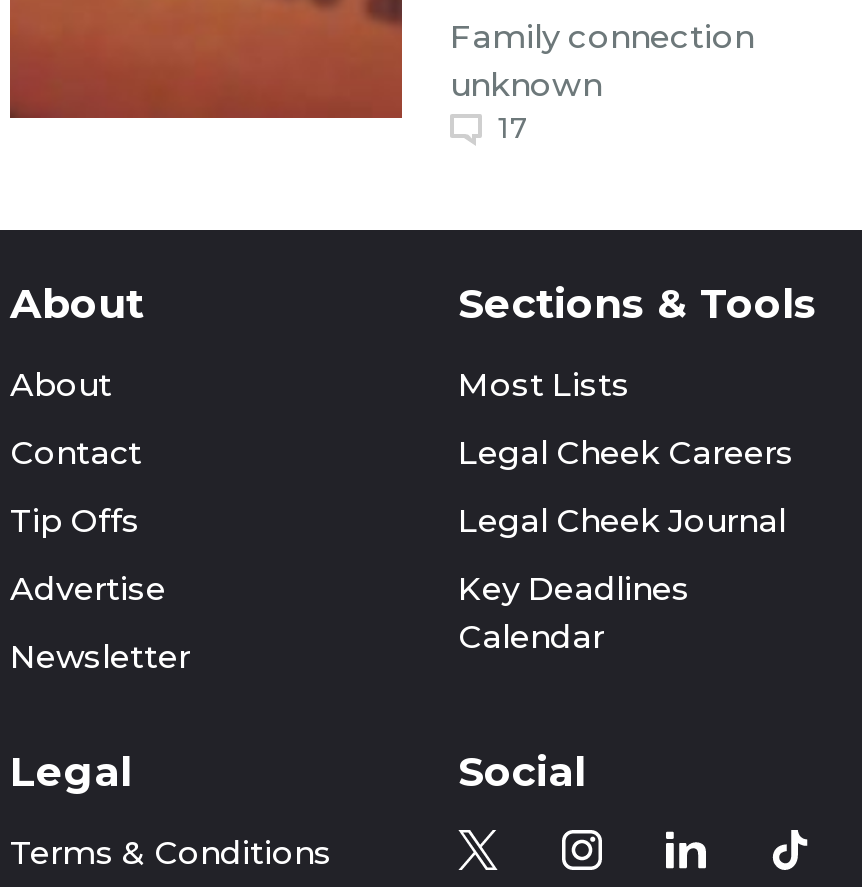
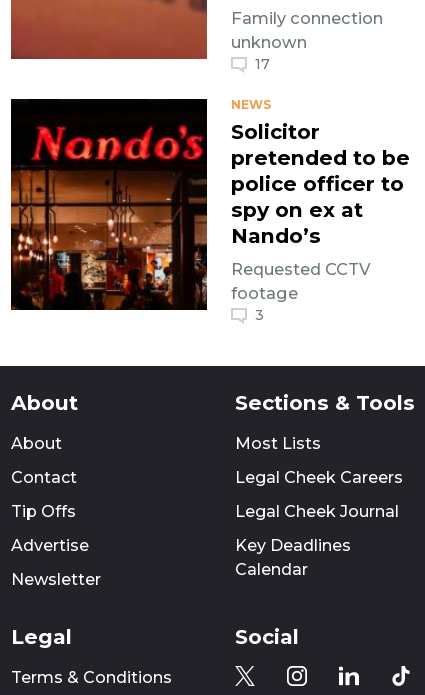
+ [image]
+ NEWS
+ Solicitor
+ pretended to be
+ police officer to
+ spy on ex at
+ Nando’s
+ Requested CCTV
+ footage
+ 3
